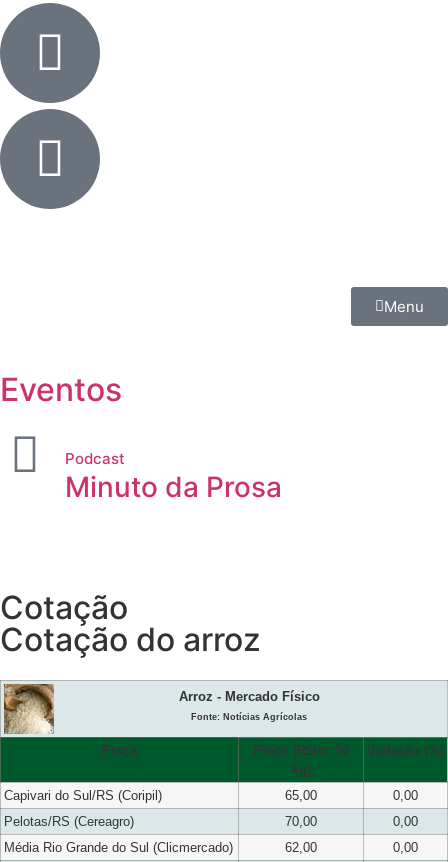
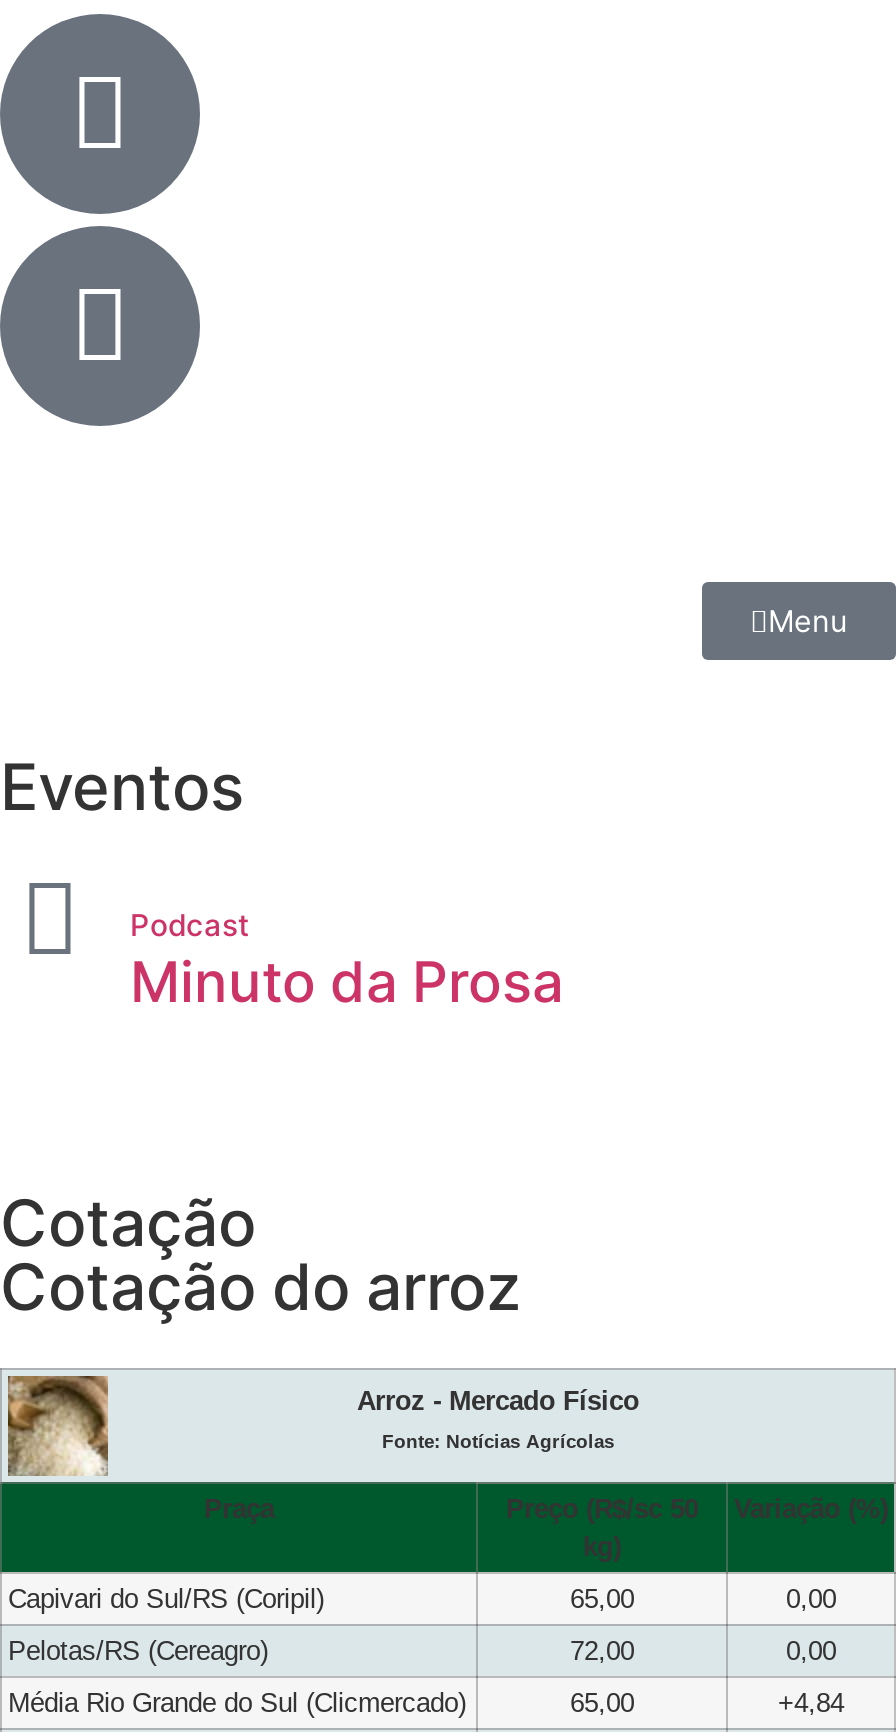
- 70,00
+ 72,00

- 62,00
+ 65,00

- 0,00
+ +4,84
